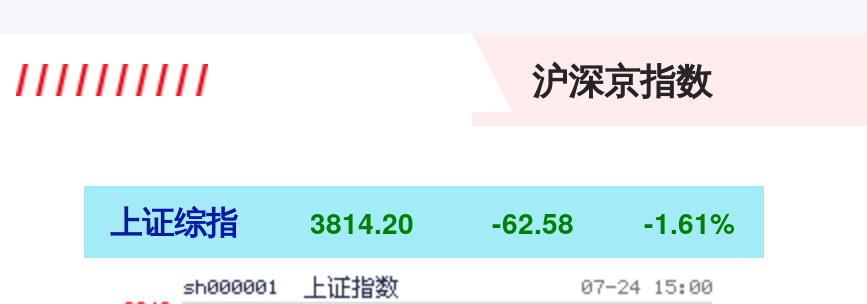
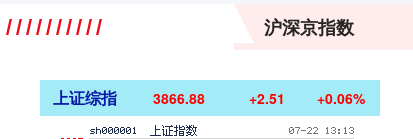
- 3814.20
+ 3866.88

- -62.58
+ +2.51

- -1.61%
+ +0.06%
